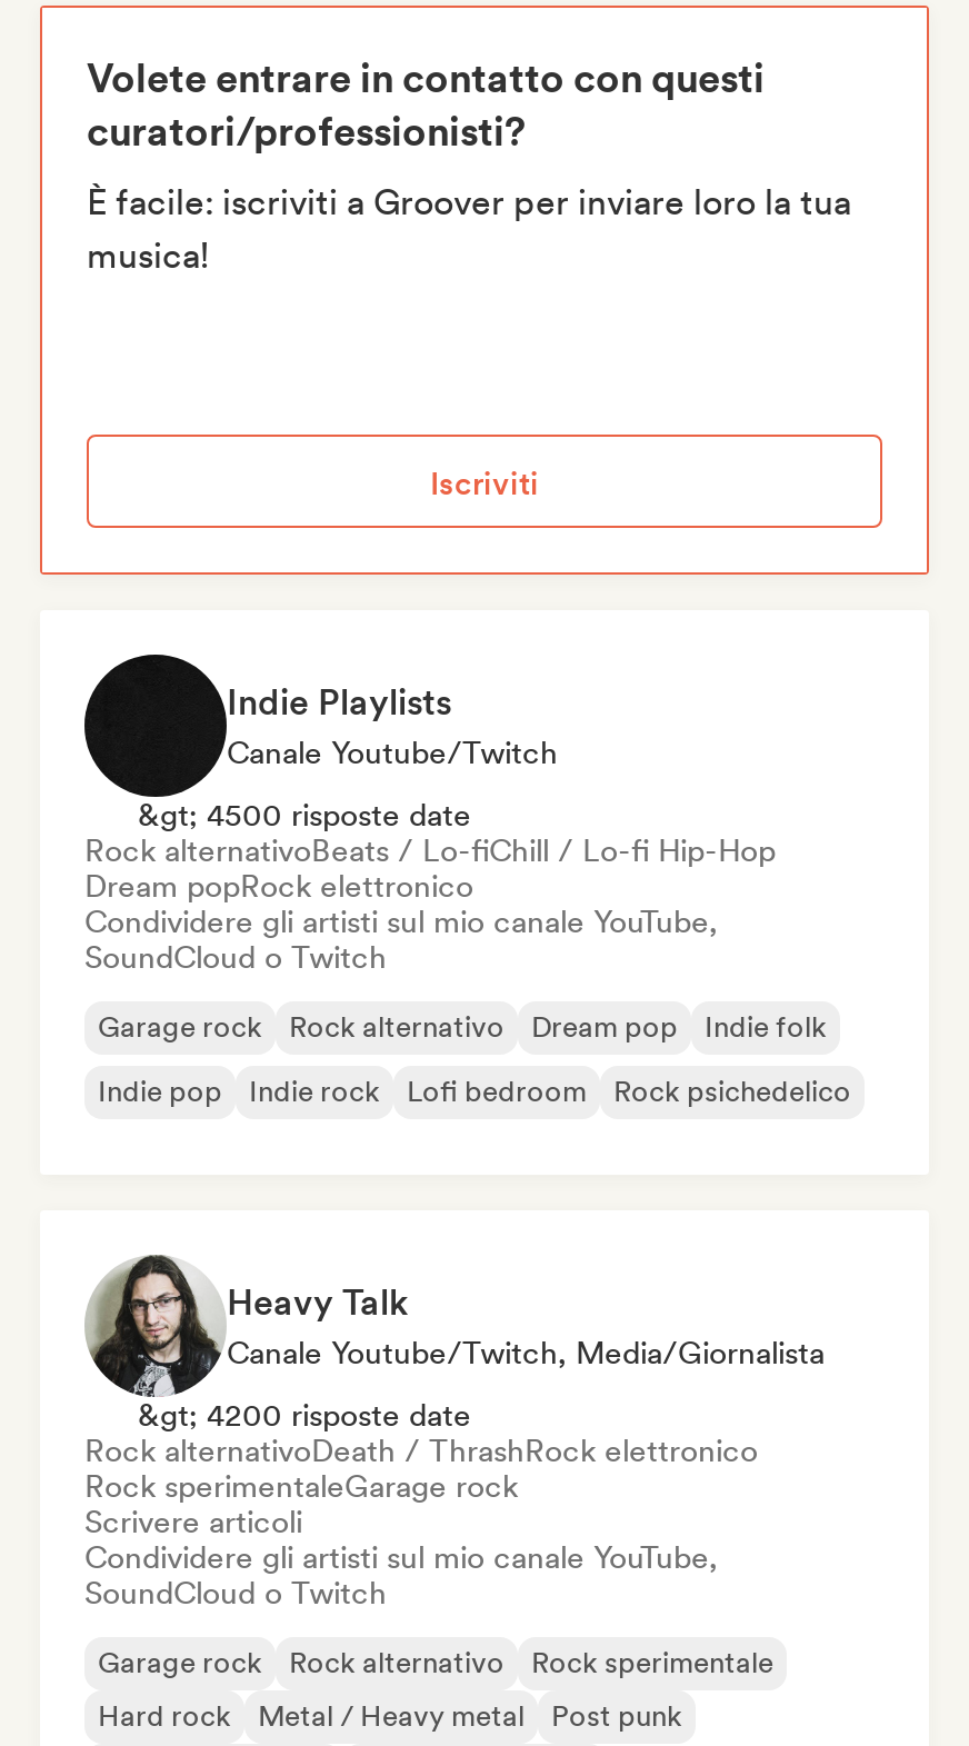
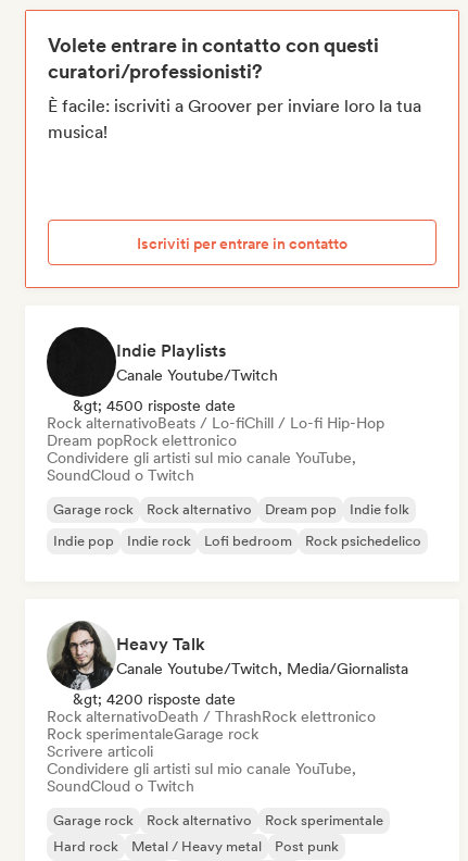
- Iscriviti
+ Iscriviti per entrare in contatto
